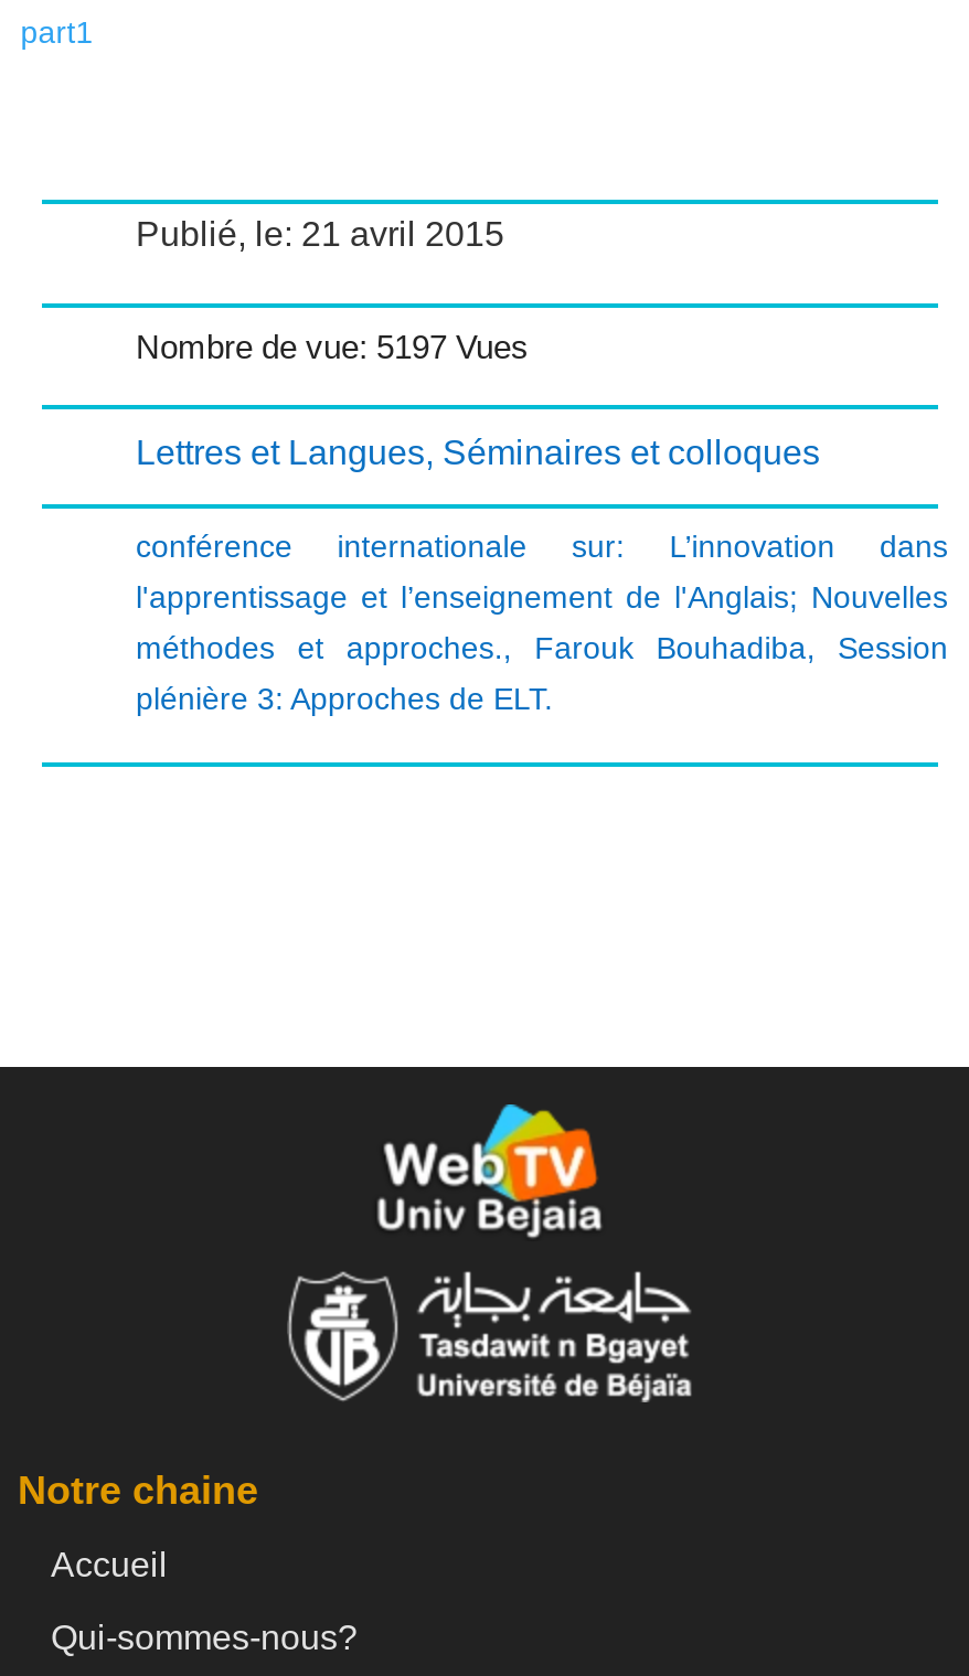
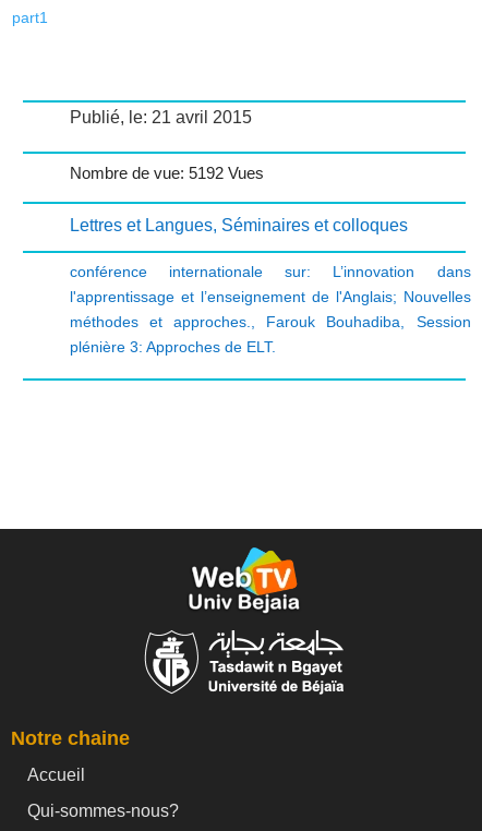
- Nombre de vue: 5197 Vues
+ Nombre de vue: 5192 Vues
